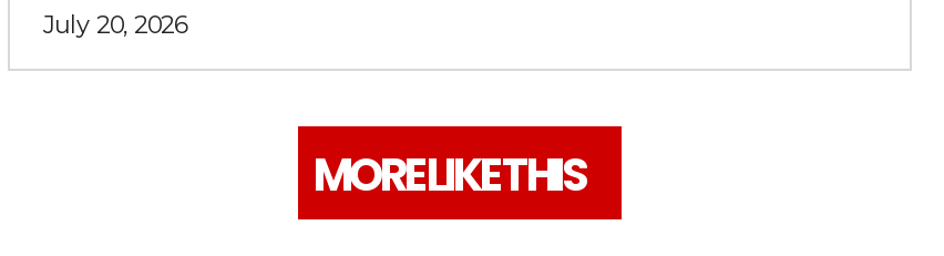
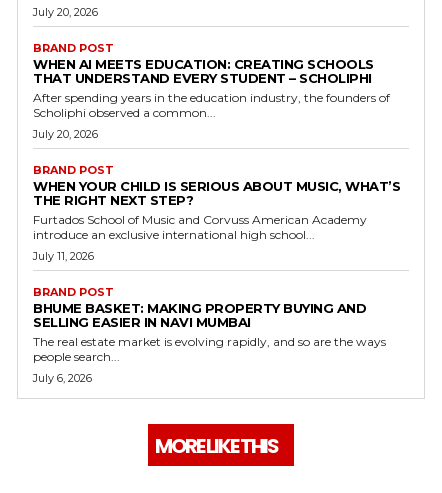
+ BRAND POST
+ WHEN AI MEETS EDUCATION: CREATING SCHOOLS
+ THAT UNDERSTAND EVERY STUDENT – SCHOLIPHI
+ After spending years in the education industry, the founders of
+ Scholiphi observed a common...
+ July 20, 2026
+ BRAND POST
+ WHEN YOUR CHILD IS SERIOUS ABOUT MUSIC, WHAT’S
+ THE RIGHT NEXT STEP?
+ Furtados School of Music and Corvuss American Academy
+ introduce an exclusive international high school...
+ July 11, 2026
+ BRAND POST
+ BHUME BASKET: MAKING PROPERTY BUYING AND
+ SELLING EASIER IN NAVI MUMBAI
+ The real estate market is evolving rapidly, and so are the ways
+ people search...
+ July 6, 2026
